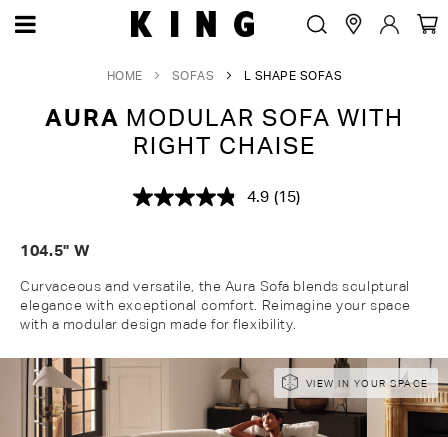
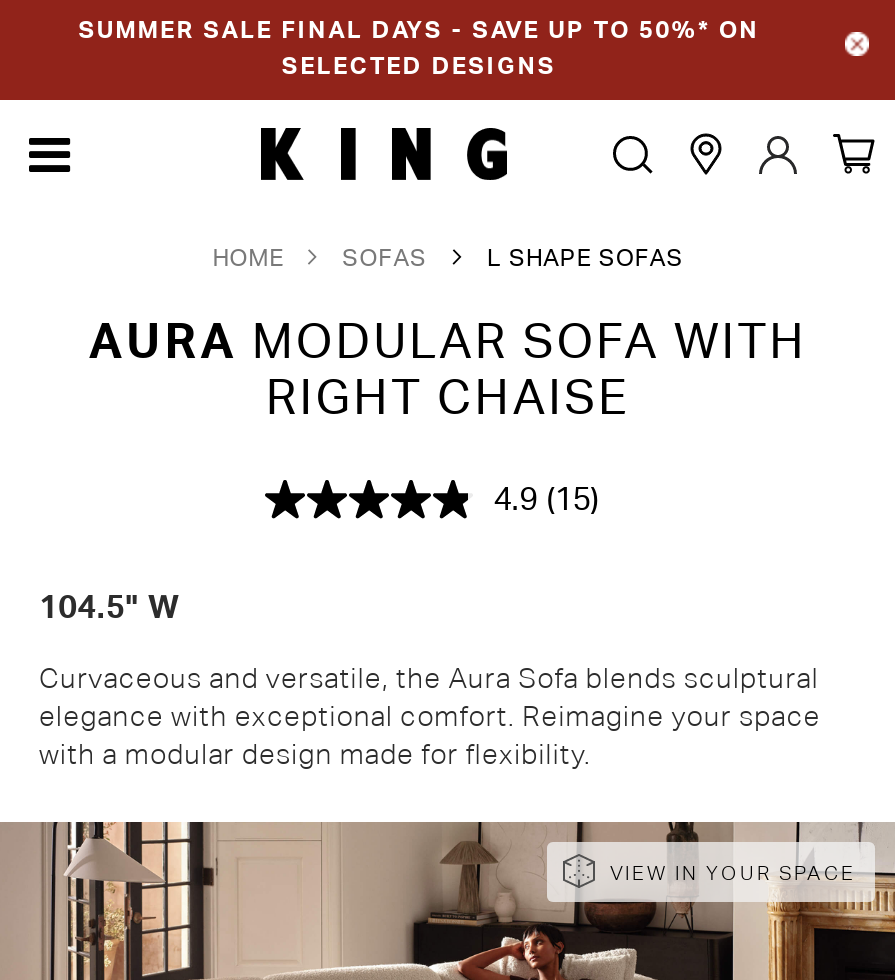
+ SUMMER SALE FINAL DAYS - SAVE UP TO 50%* ON
+ SELECTED DESIGNS
